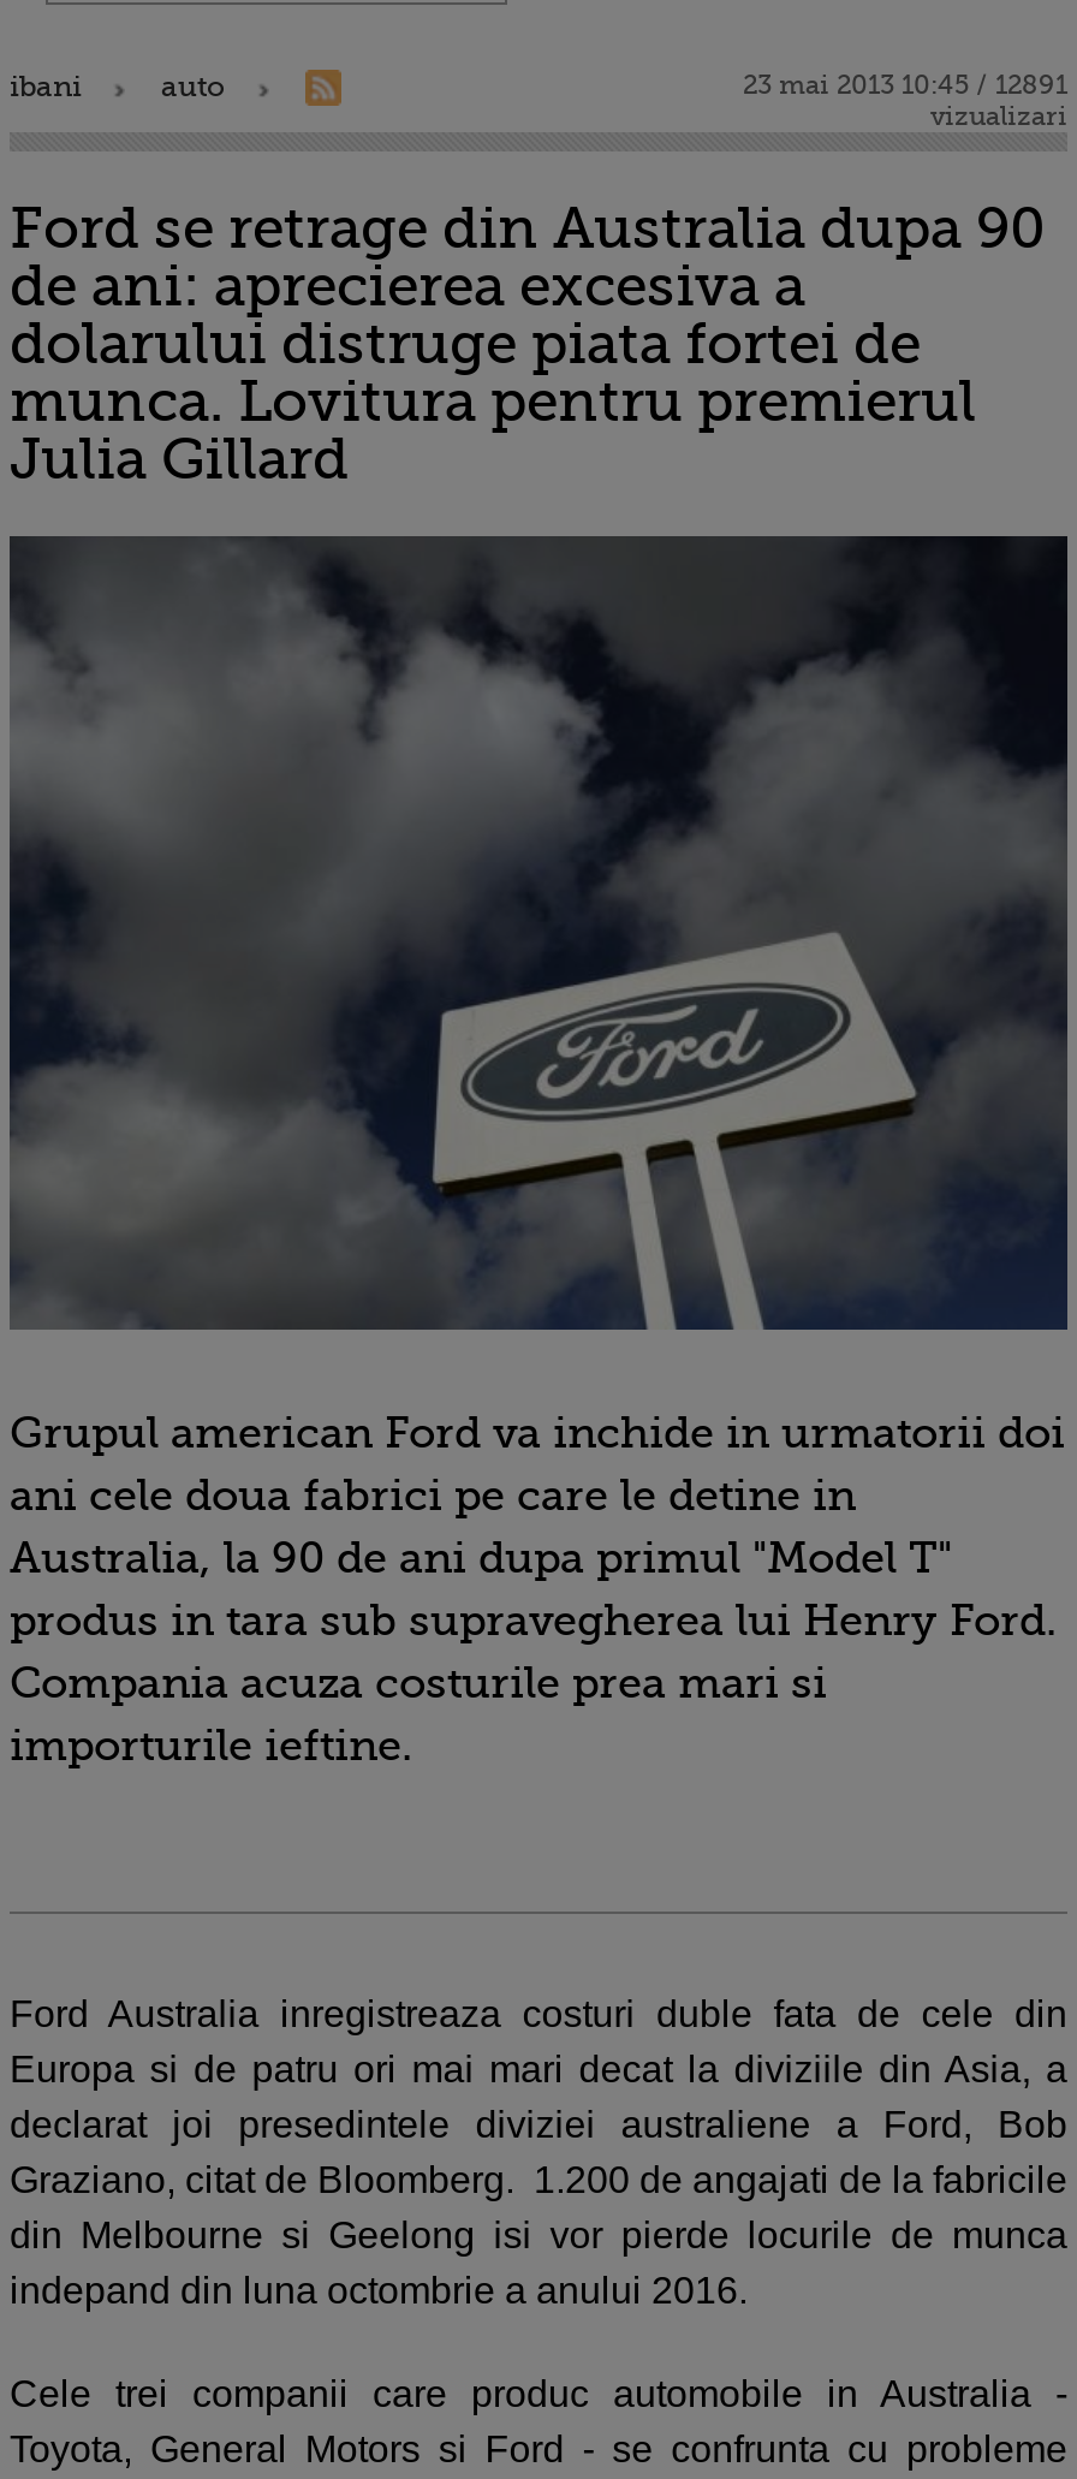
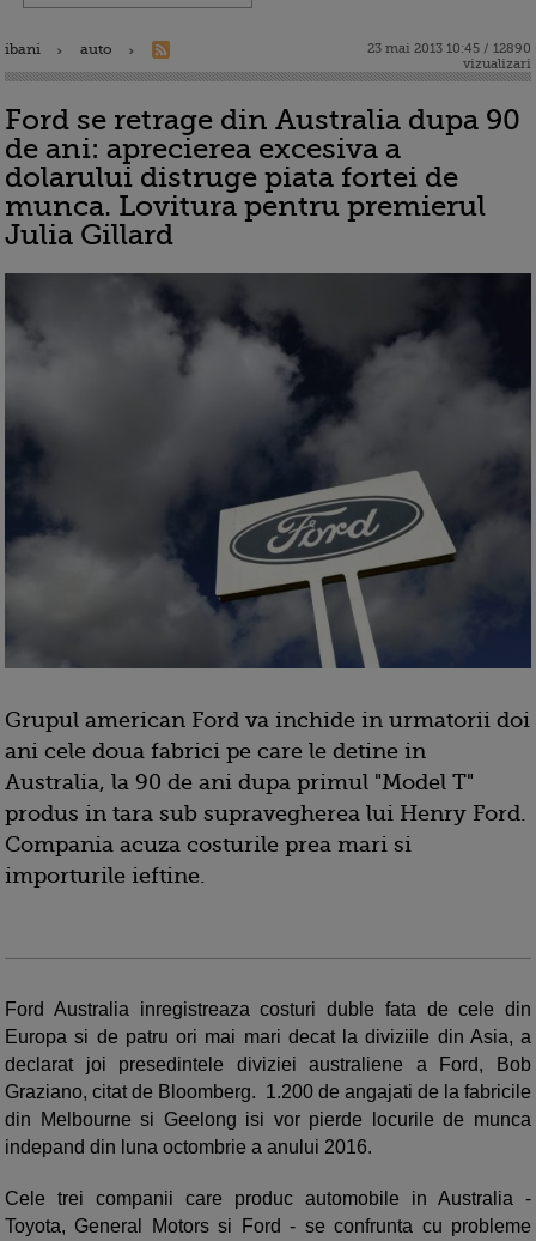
- 23 mai 2013 10:45 / 12891
+ 23 mai 2013 10:45 / 12890
